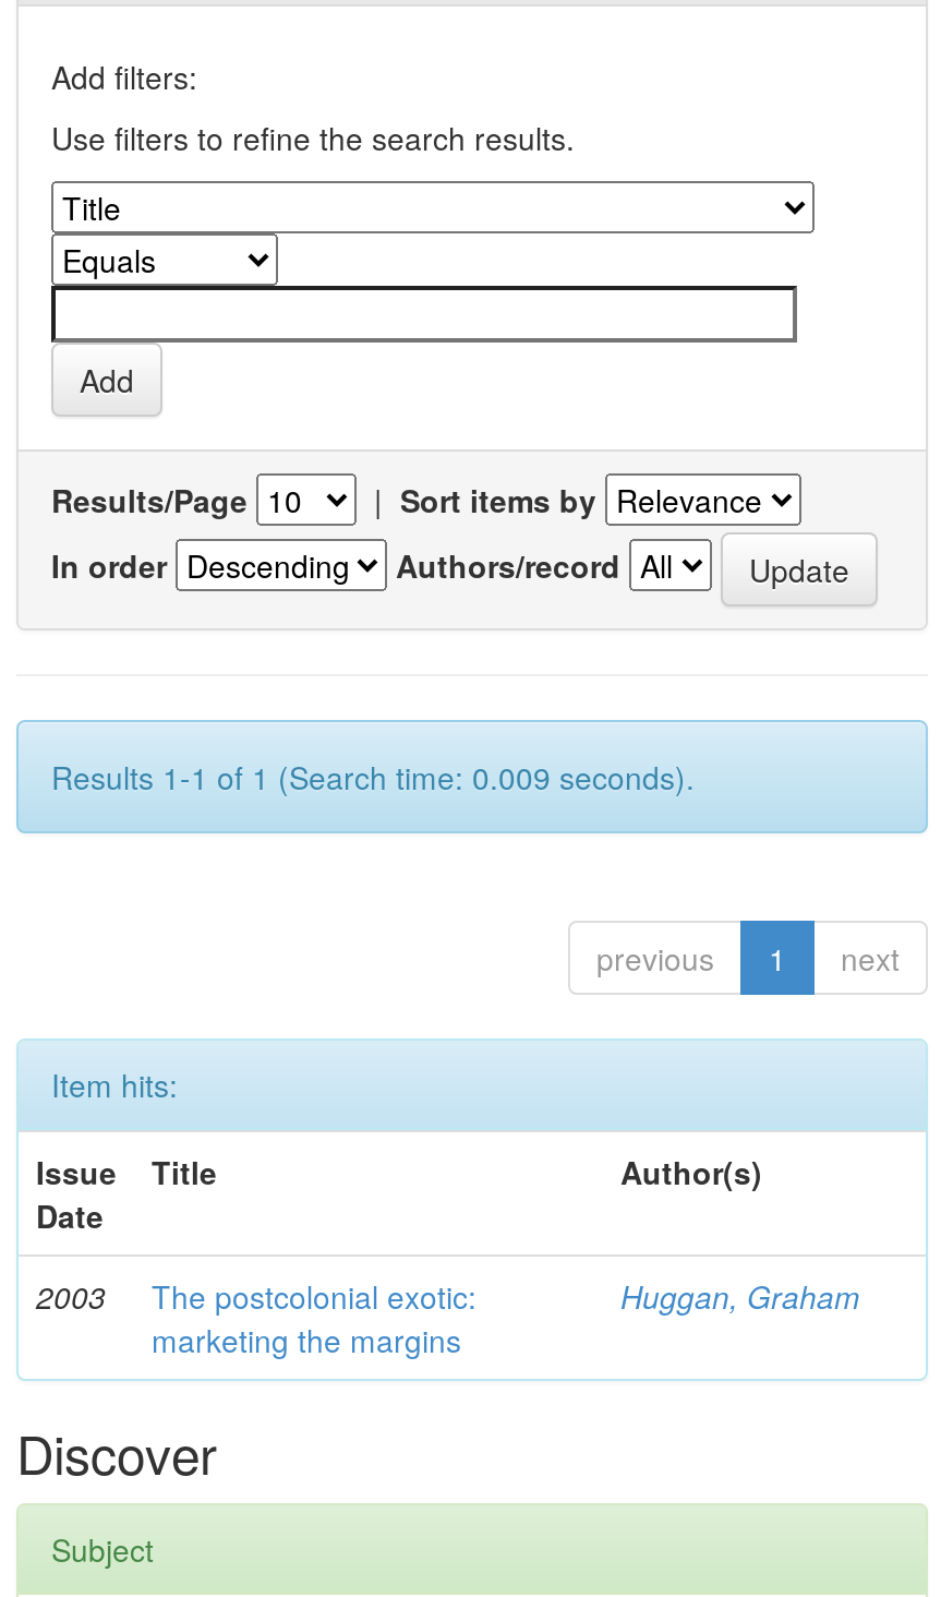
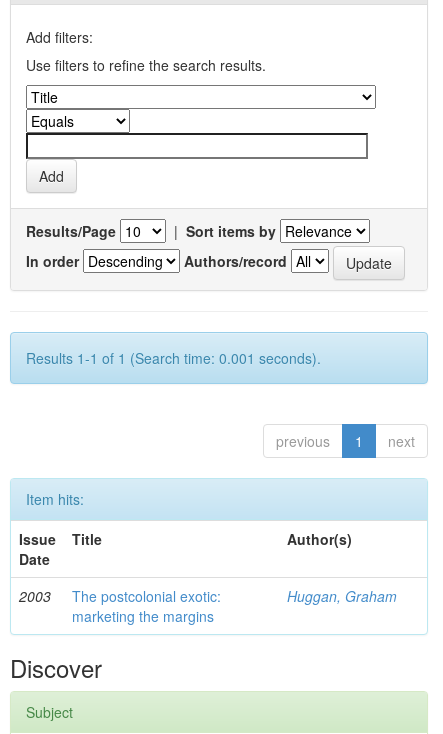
- Results 1-1 of 1 (Search time: 0.009 seconds).
+ Results 1-1 of 1 (Search time: 0.001 seconds).
